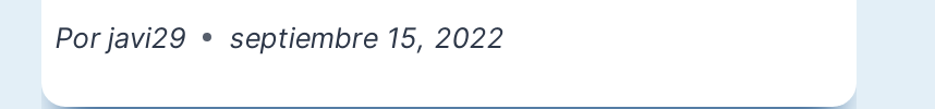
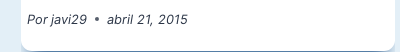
- Por javi29 septiembre 15, 2022
+ Por javi29 abril 21, 2015
